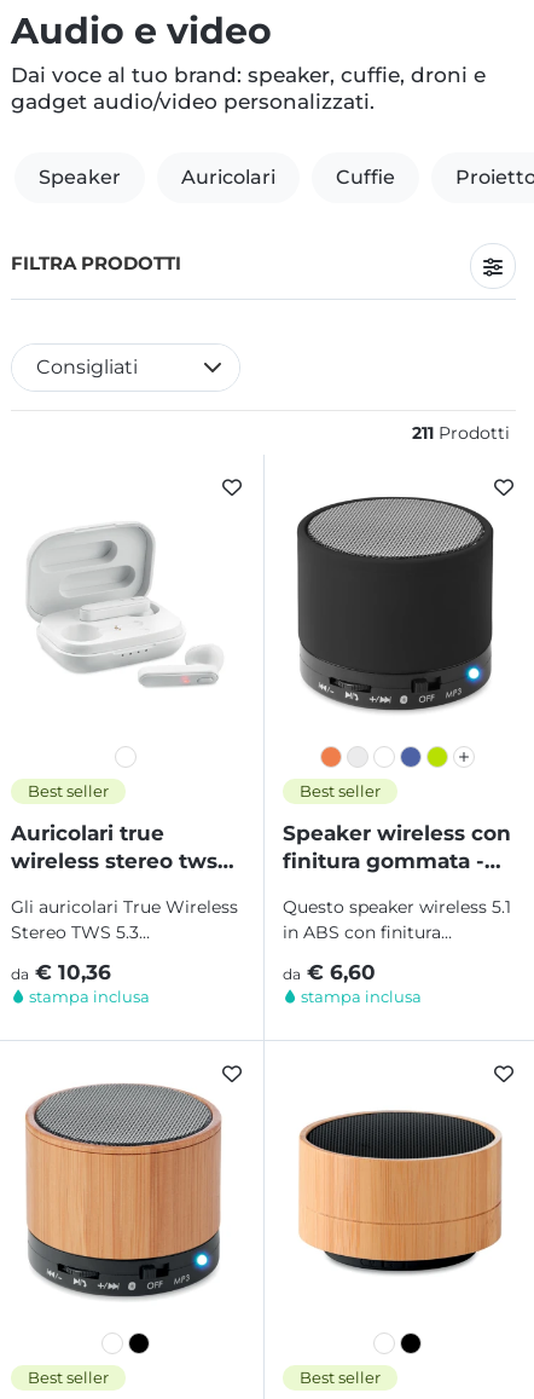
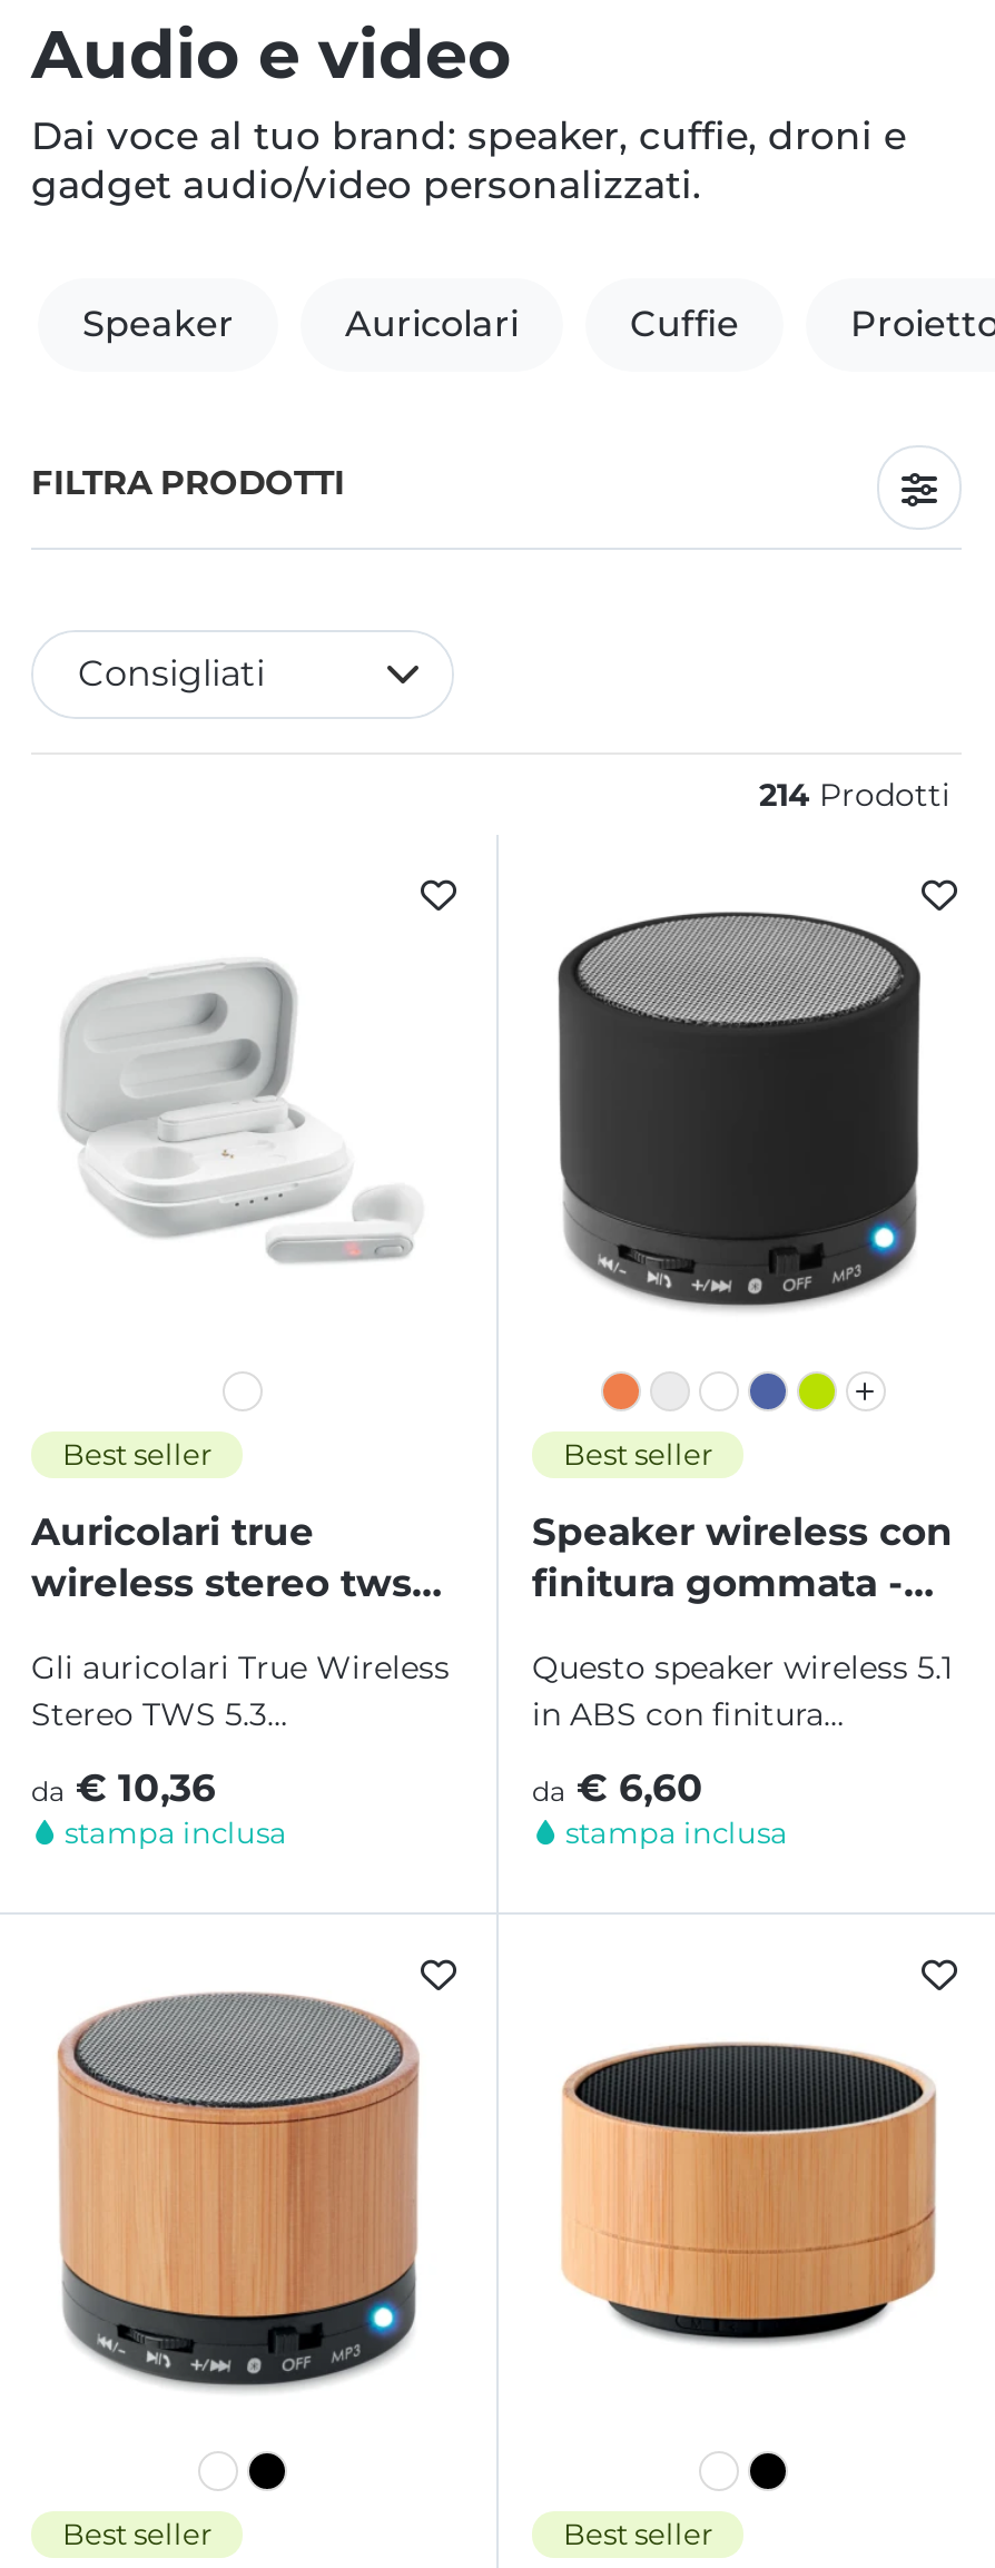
- 211 Prodotti
+ 214 Prodotti
